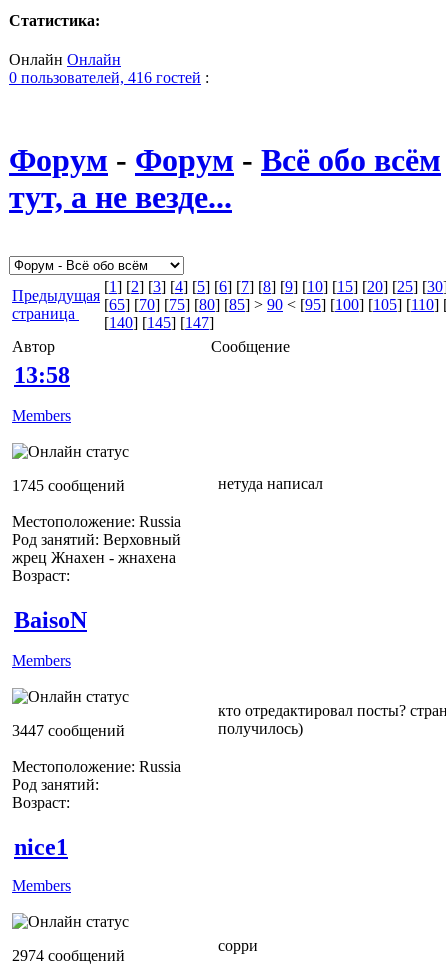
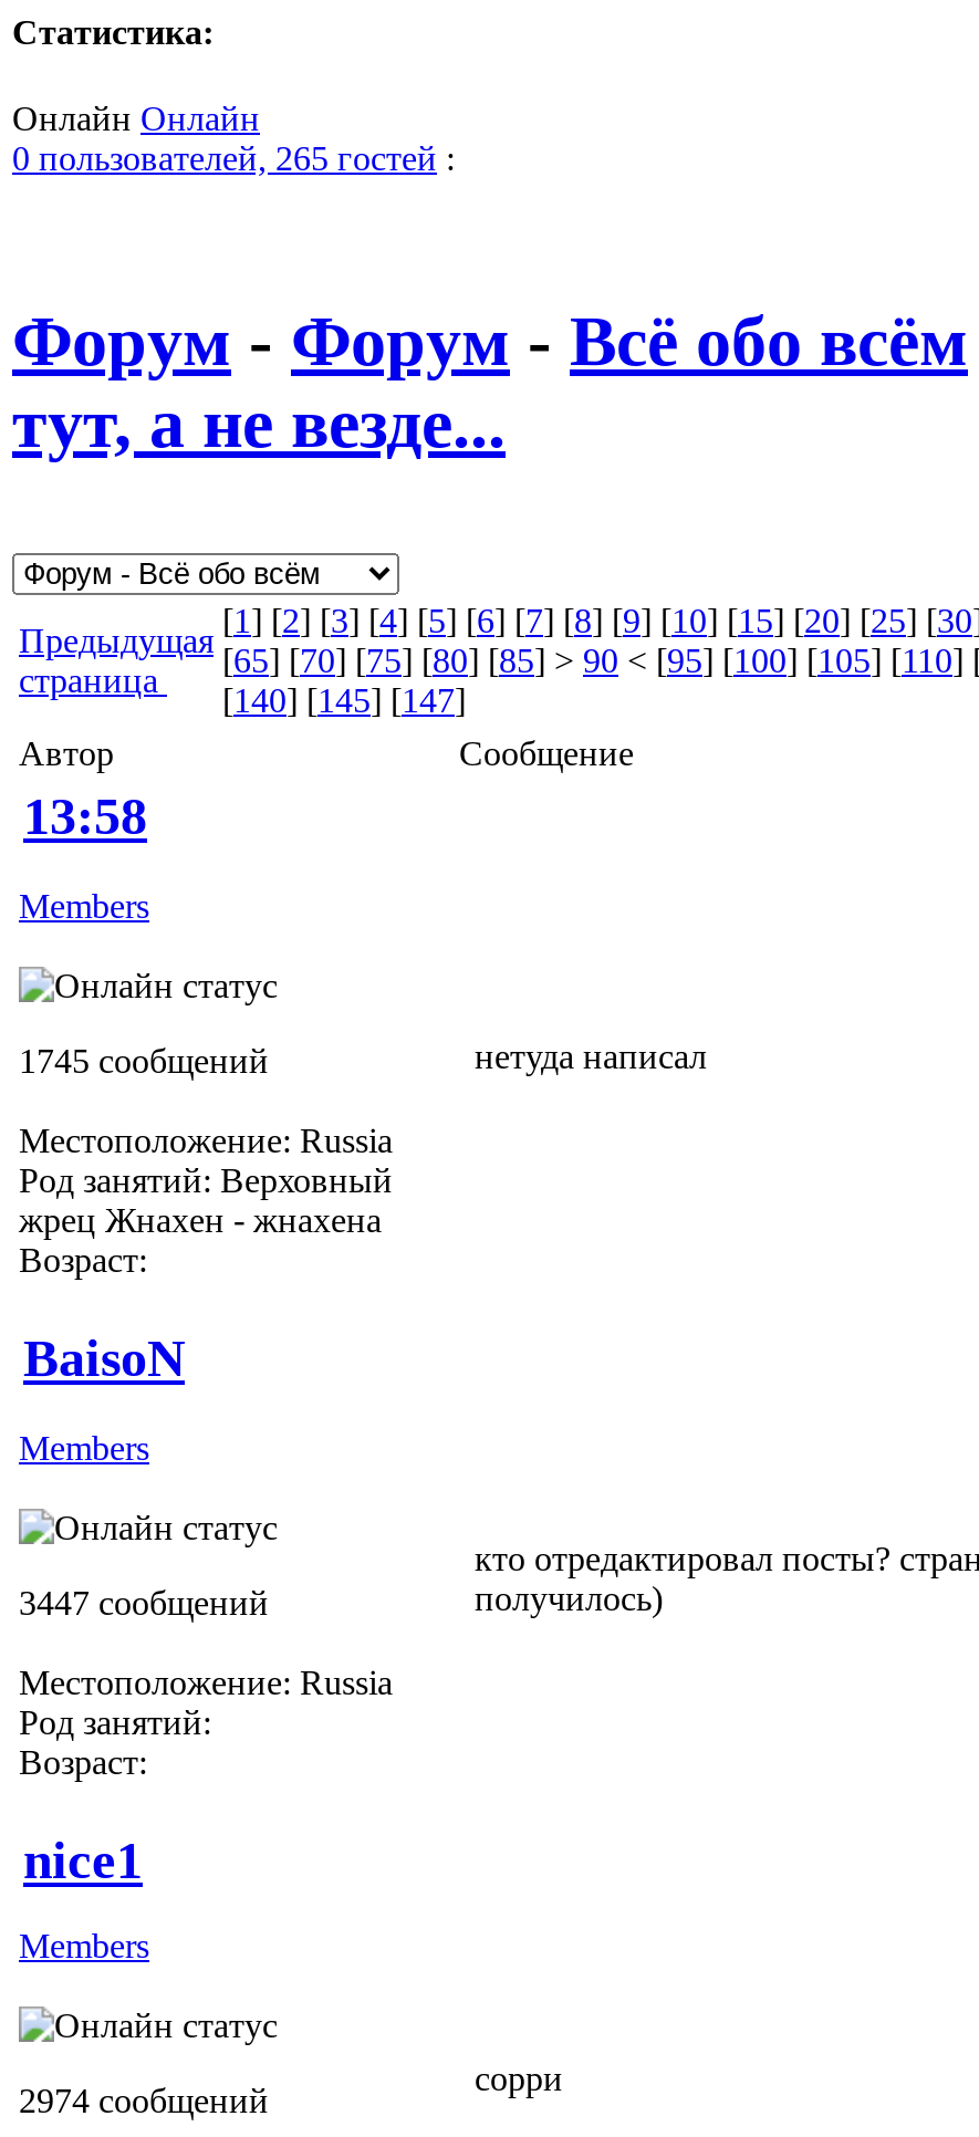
- 0 пользователей, 416 гостей:
+ 0 пользователей, 265 гостей:
